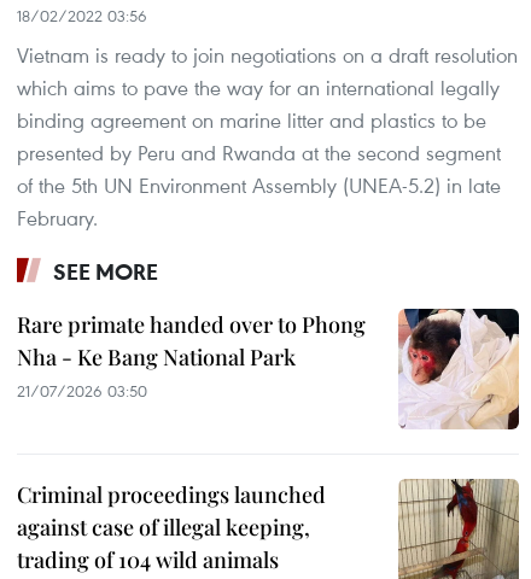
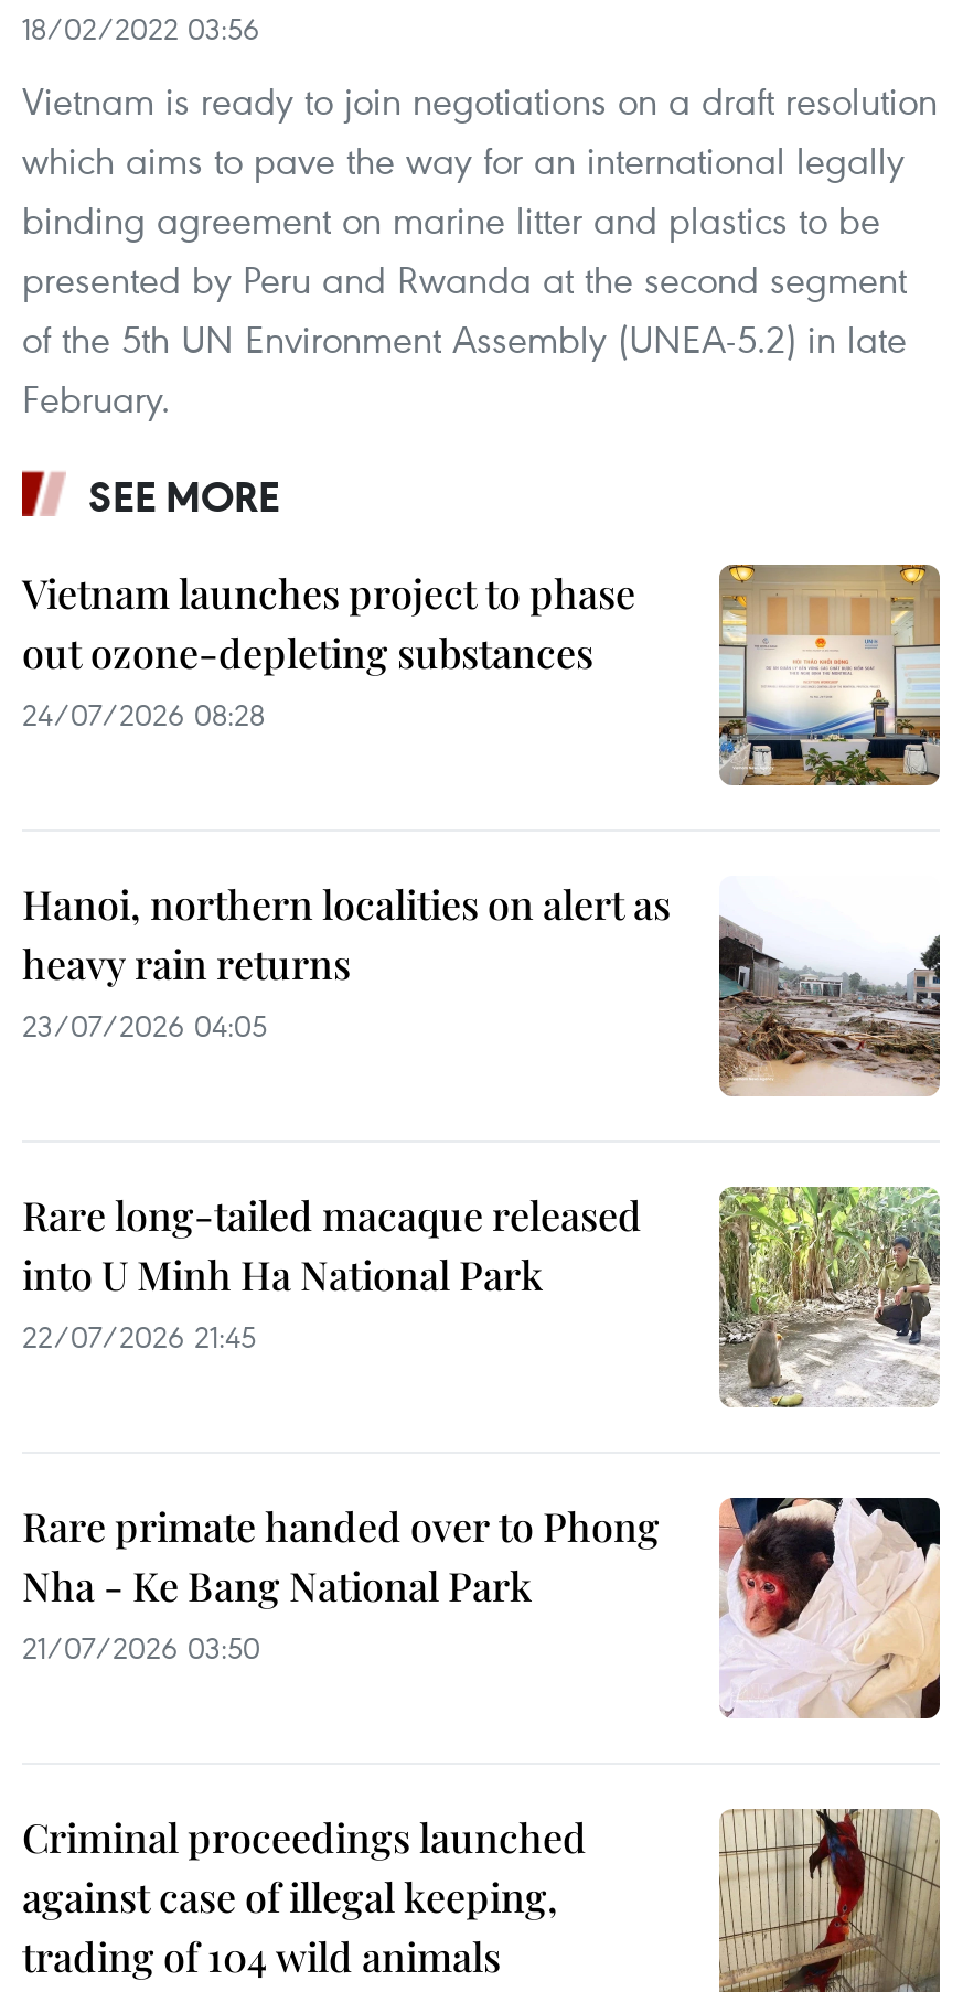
+ [image]
+ Vietnam launches project to phase
+ out ozone-depleting substances
+ 24/07/2026 08:28

+ [image]
+ Hanoi, northern localities on alert as
+ heavy rain returns
+ 23/07/2026 04:05

+ [image]
+ Rare long-tailed macaque released
+ into U Minh Ha National Park
+ 22/07/2026 21:45
